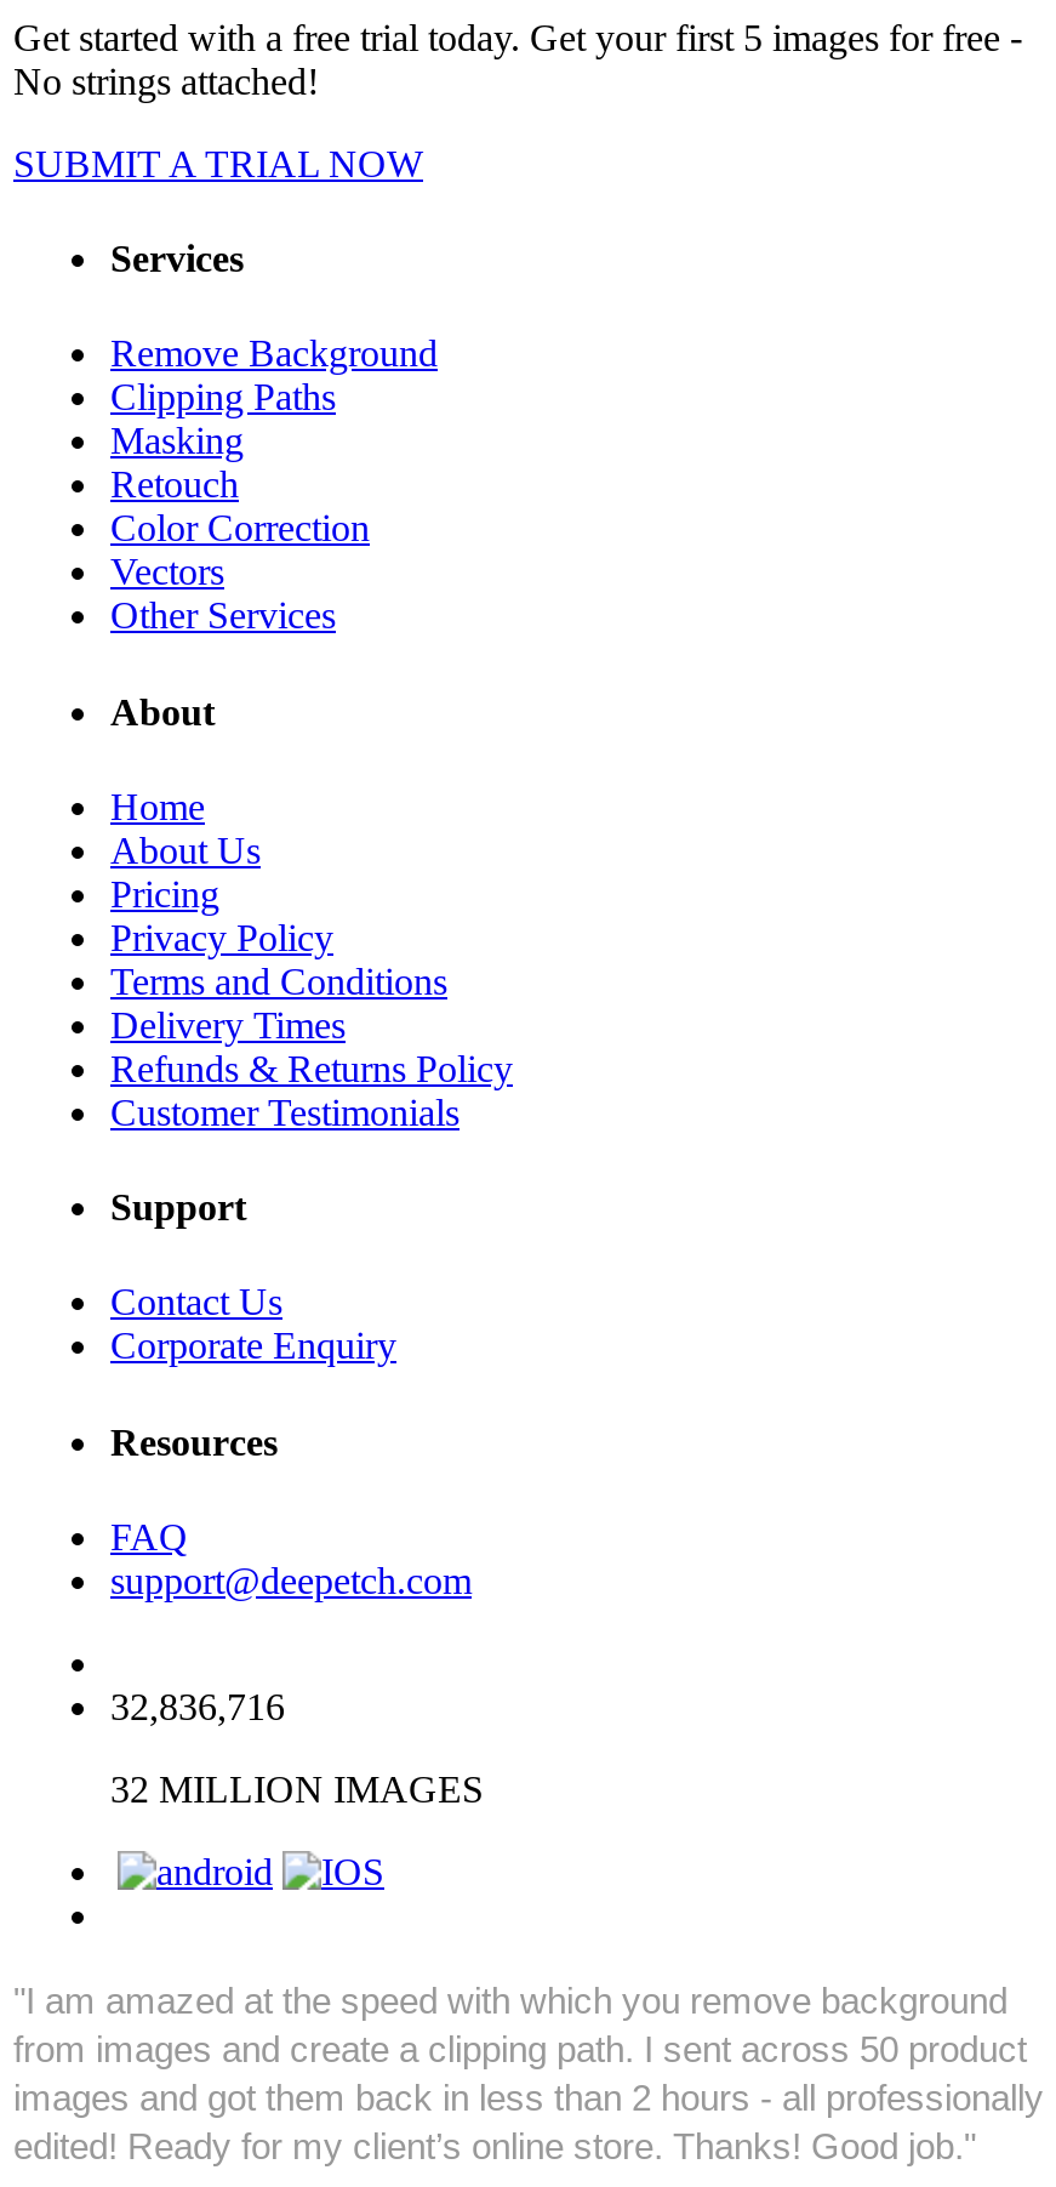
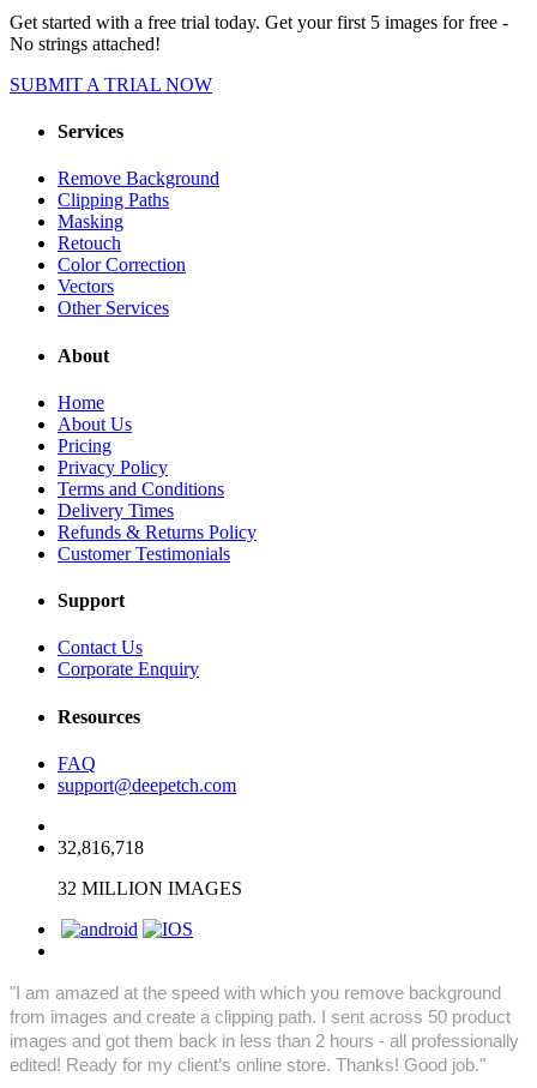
- 32,836,716
+ 32,816,718
